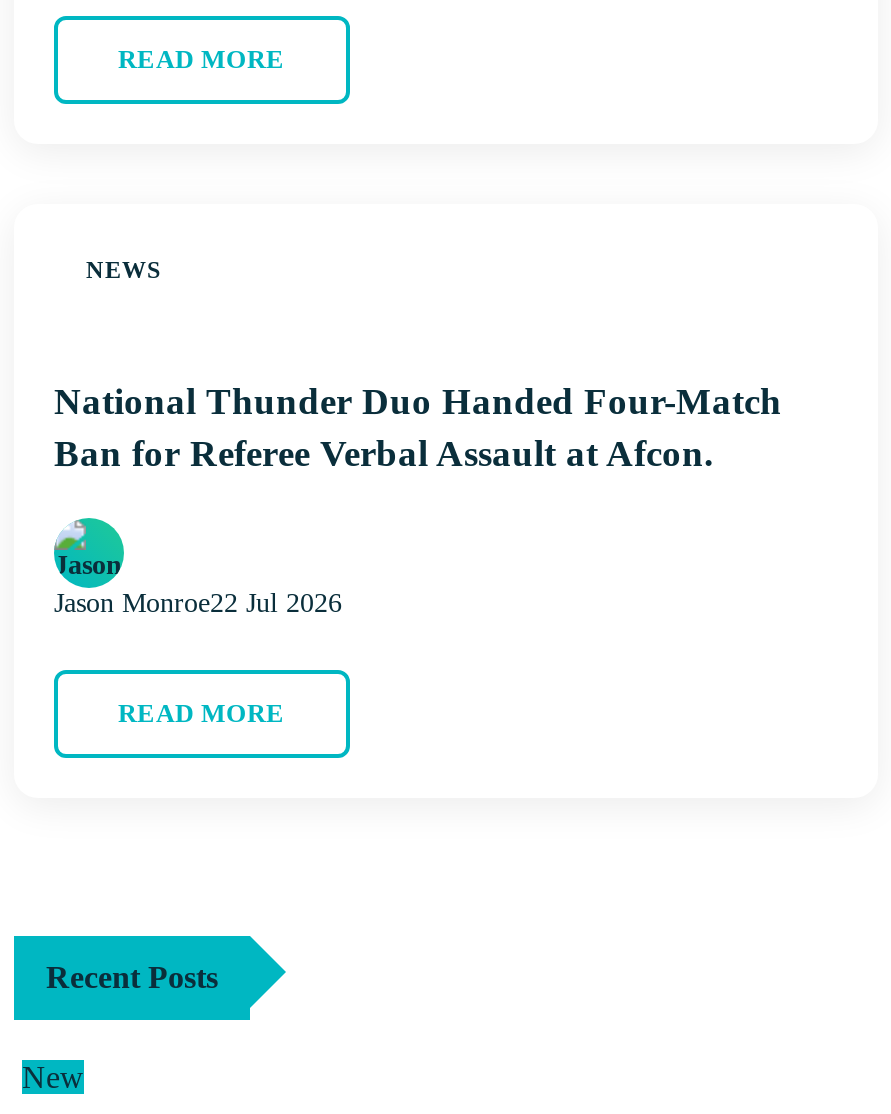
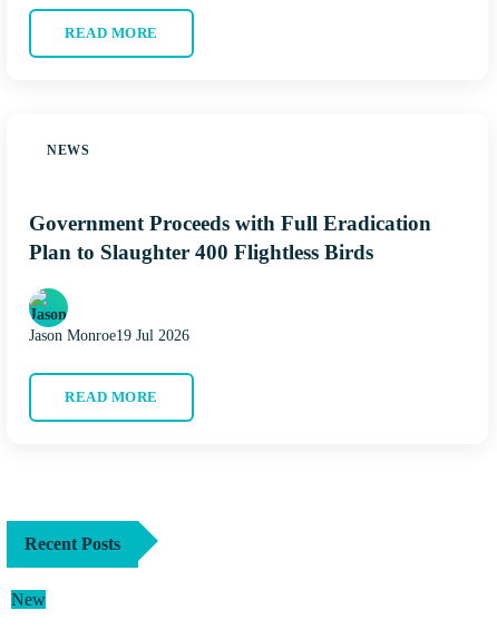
- National Thunder Duo Handed Four-Match
- Ban for Referee Verbal Assault at Afcon.
+ Government Proceeds with Full Eradication
+ Plan to Slaughter 400 Flightless Birds

- Jason Monroe22 Jul 2026
+ Jason Monroe19 Jul 2026
